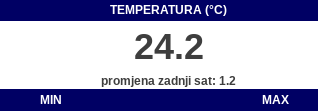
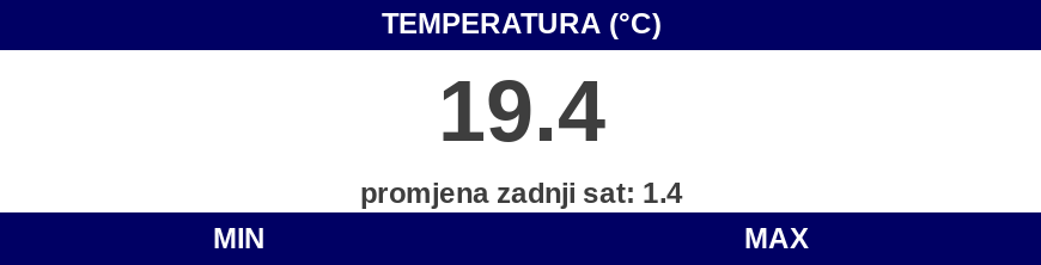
- 24.2
+ 19.4

- promjena zadnji sat: 1.2
+ promjena zadnji sat: 1.4
